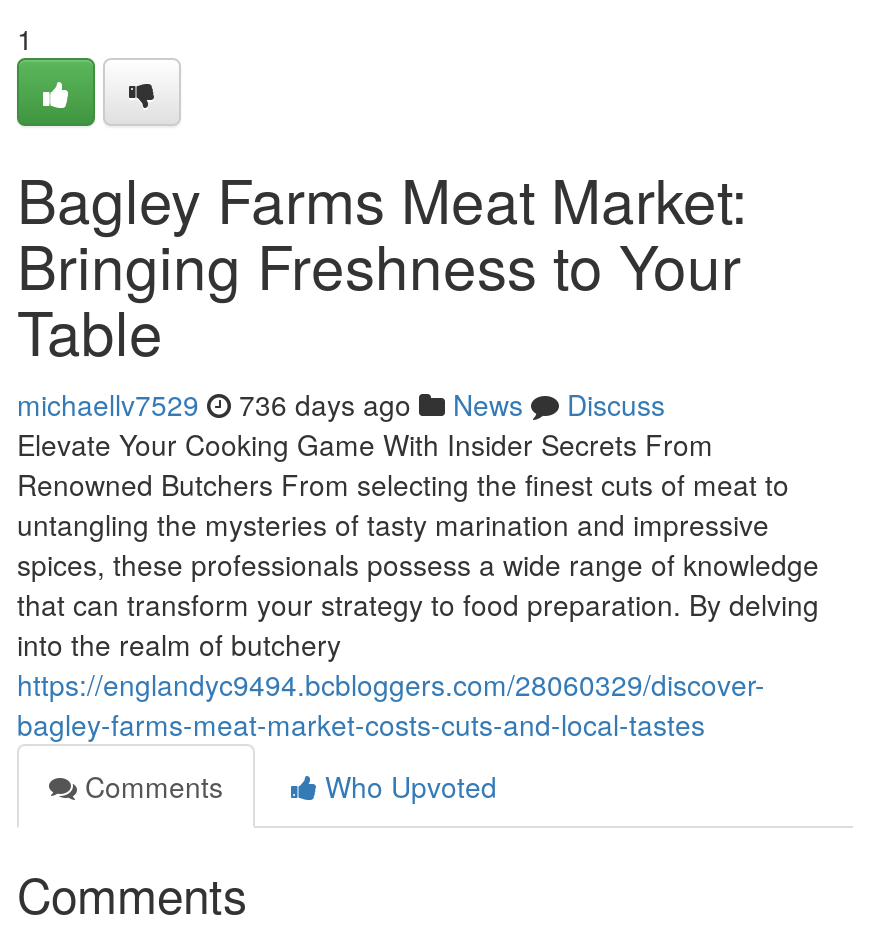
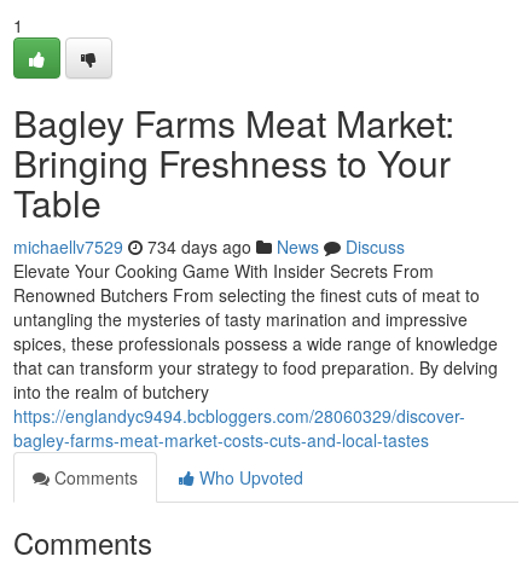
- michaellv7529 736 days ago News Discuss
+ michaellv7529 734 days ago News Discuss
